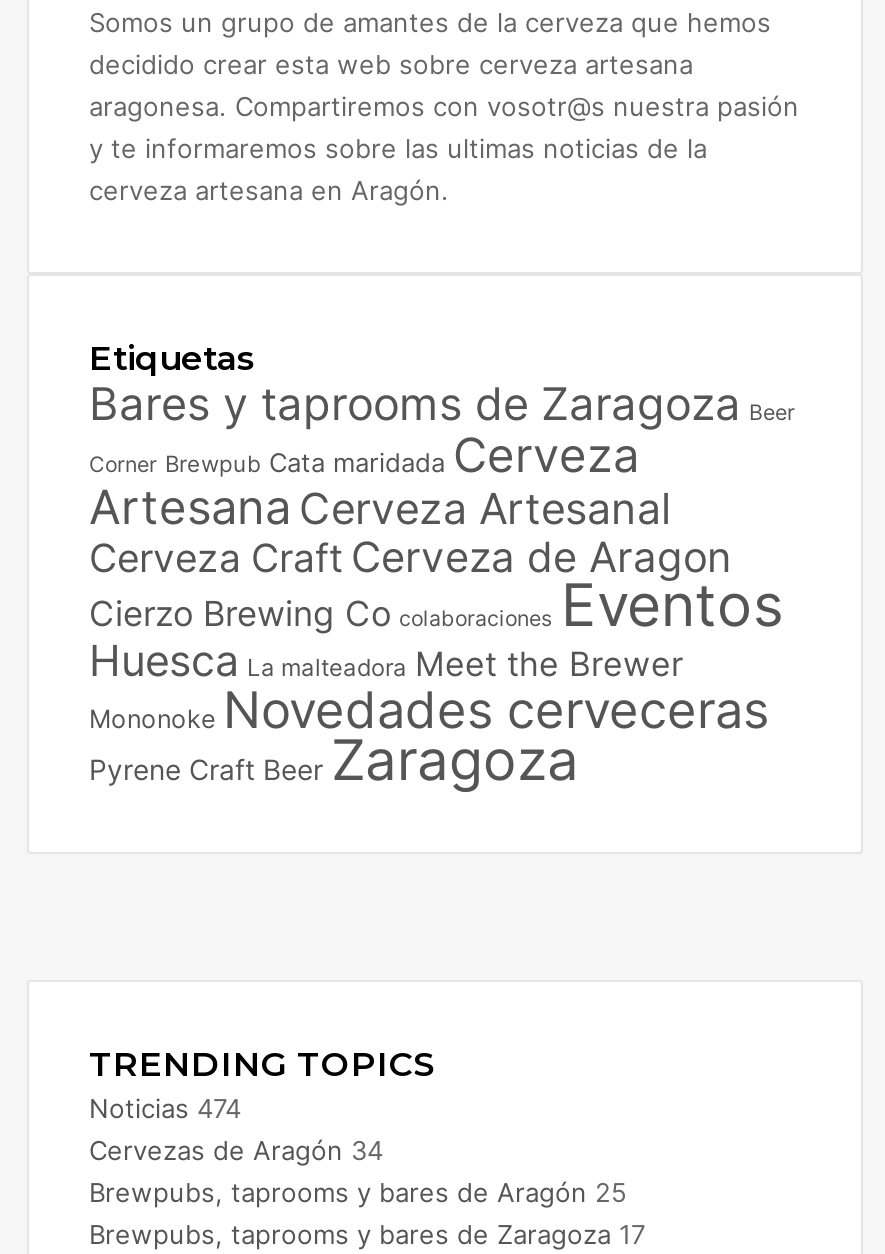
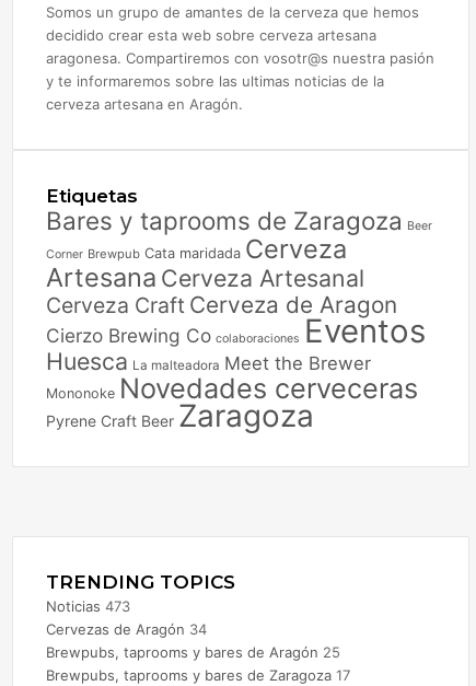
- Noticias 474
+ Noticias 473
